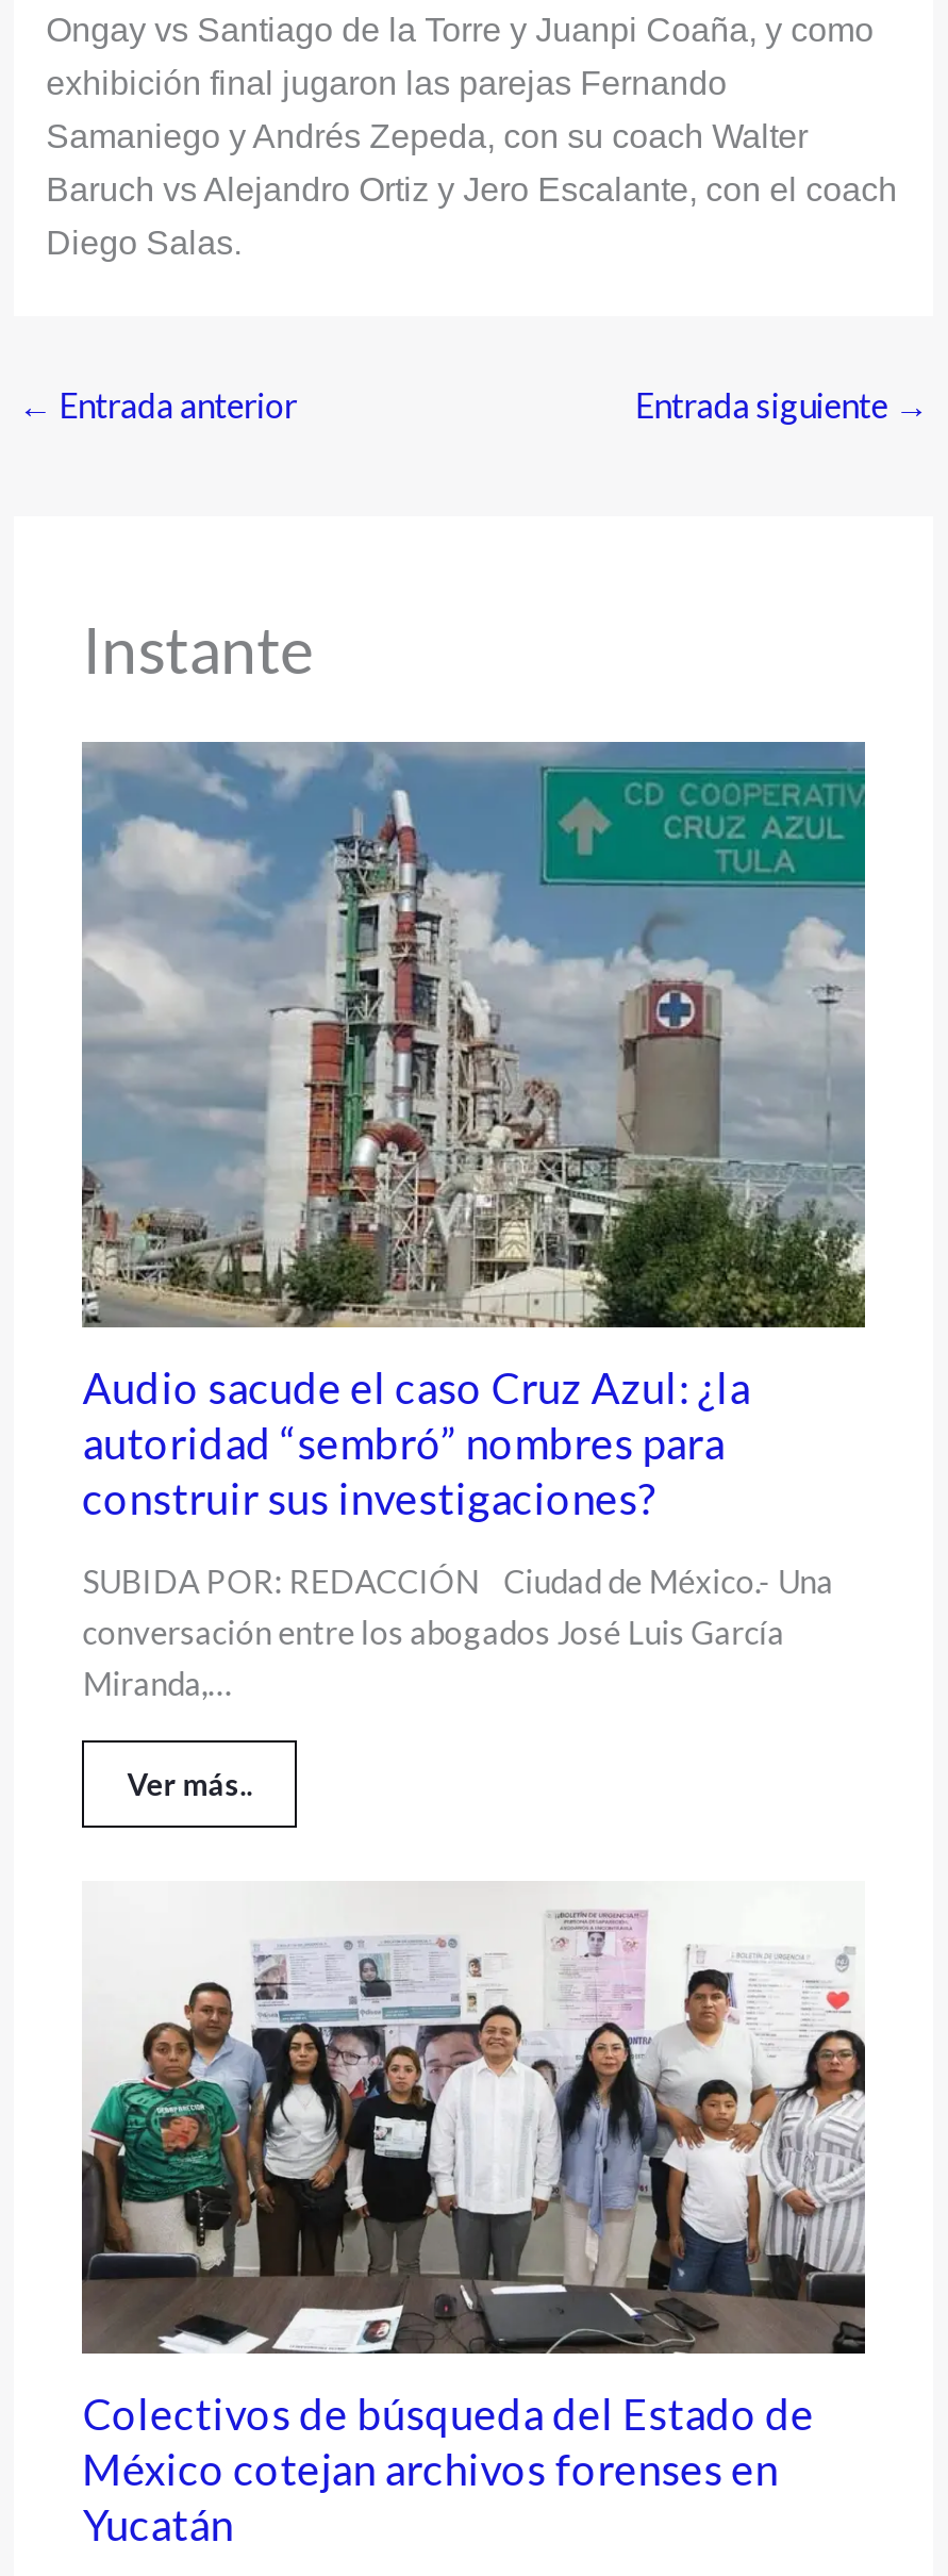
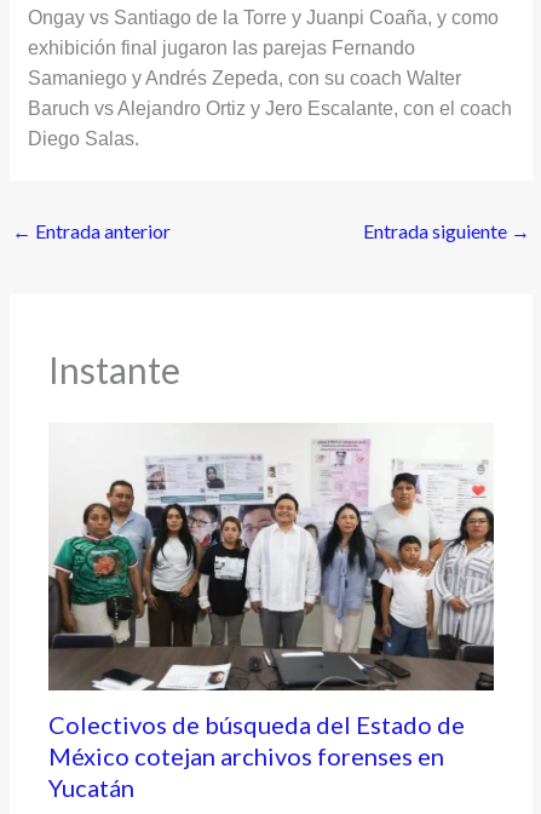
- [image]
- Audio sacude el caso Cruz Azul: ¿la
- autoridad “sembró” nombres para
- construir sus investigaciones?
- SUBIDA POR: REDACCIÓN Ciudad de México.- Una
- conversación entre los abogados José Luis García
- Miranda,…
- Ver más..
